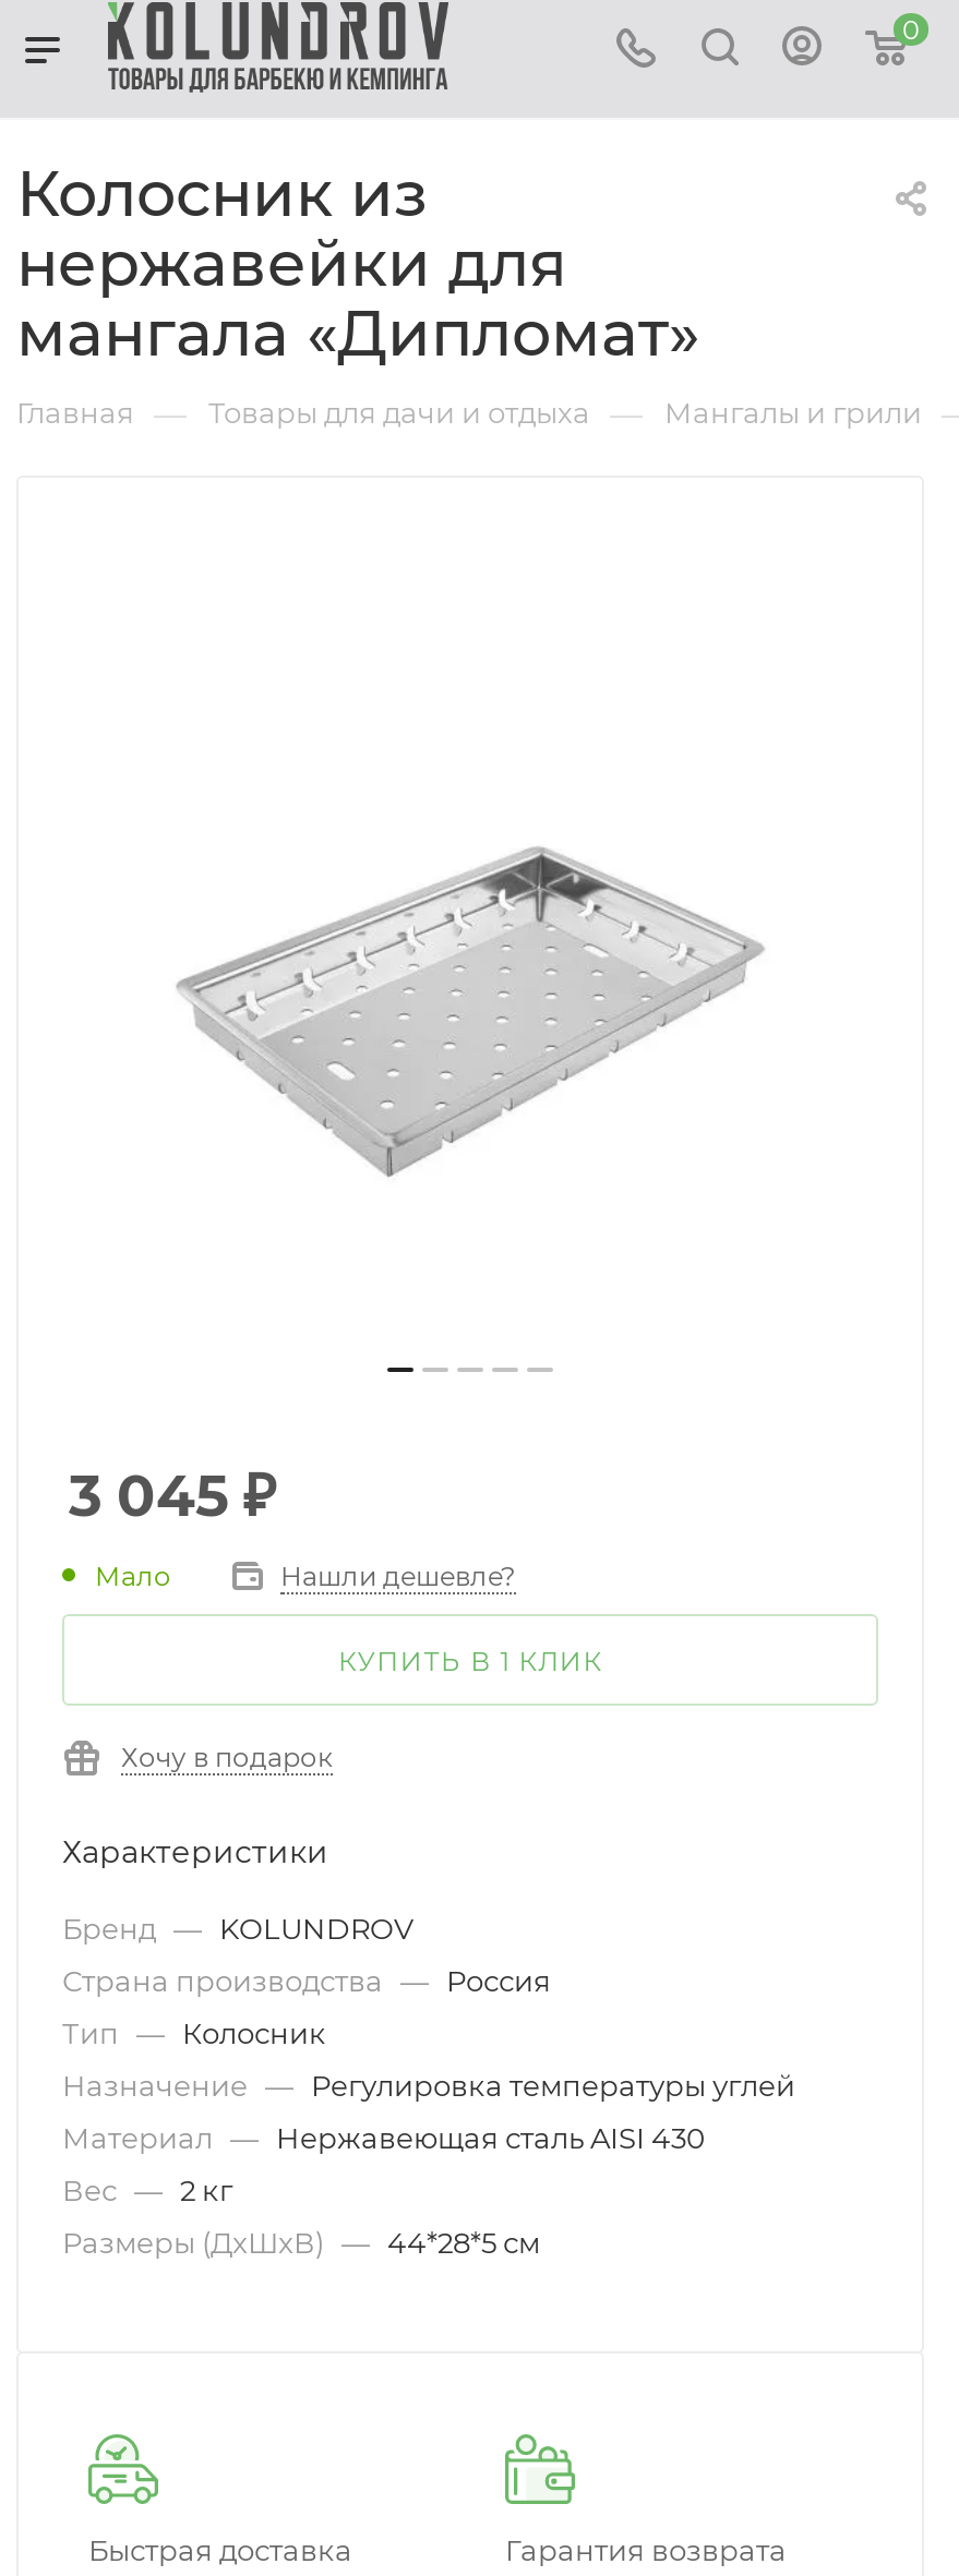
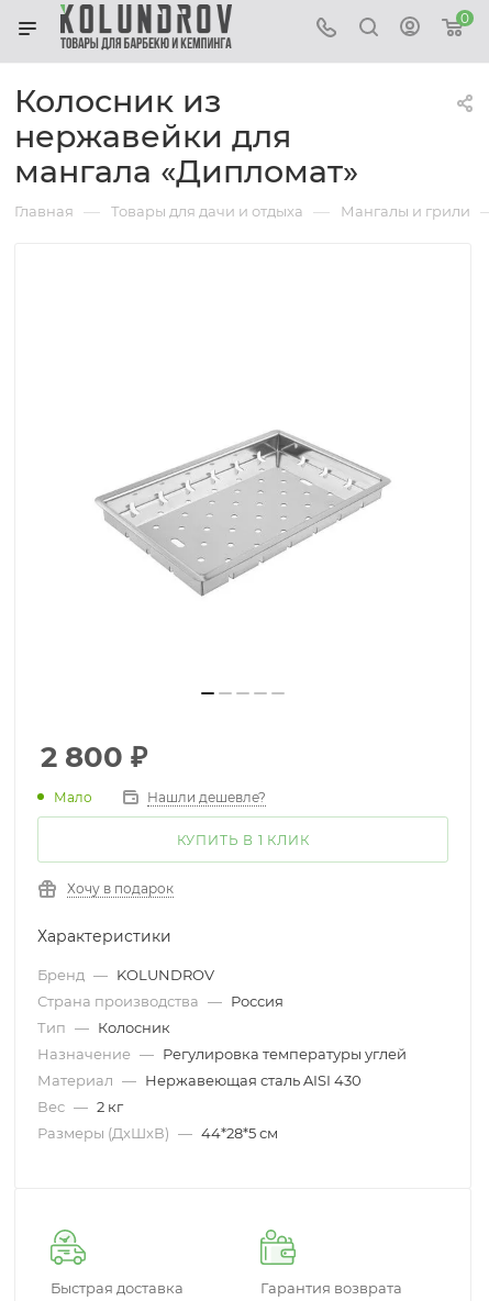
- 3 045 ₽
+ 2 800 ₽
